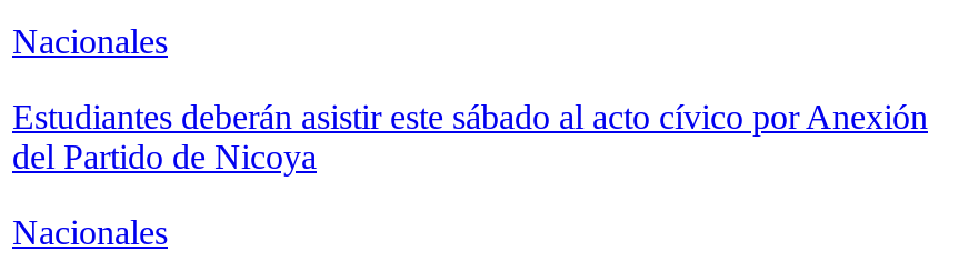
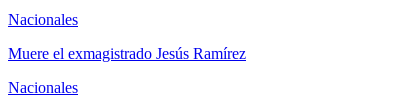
- Estudiantes deberán asistir este sábado al acto cívico por Anexión
- del Partido de Nicoya
+ Muere el exmagistrado Jesús Ramírez
